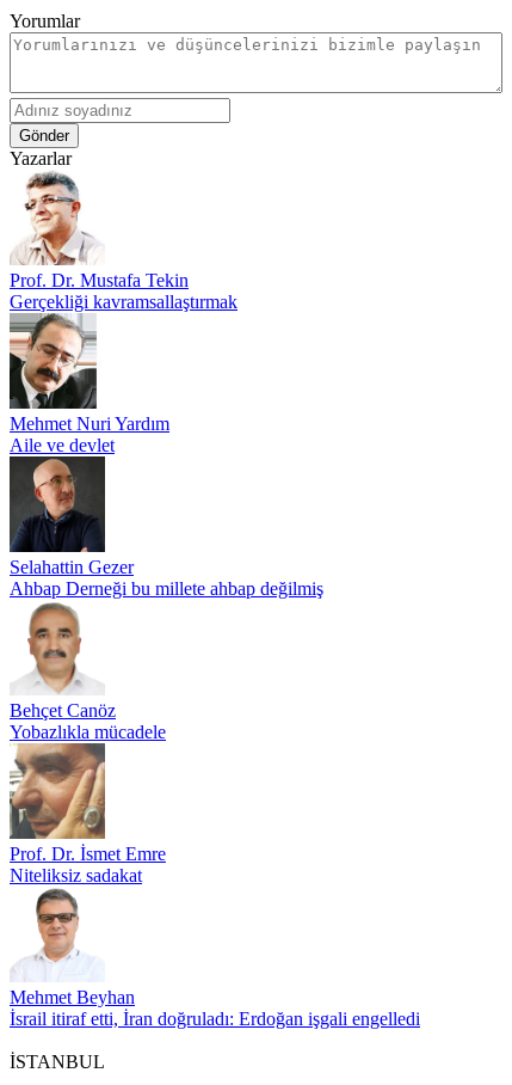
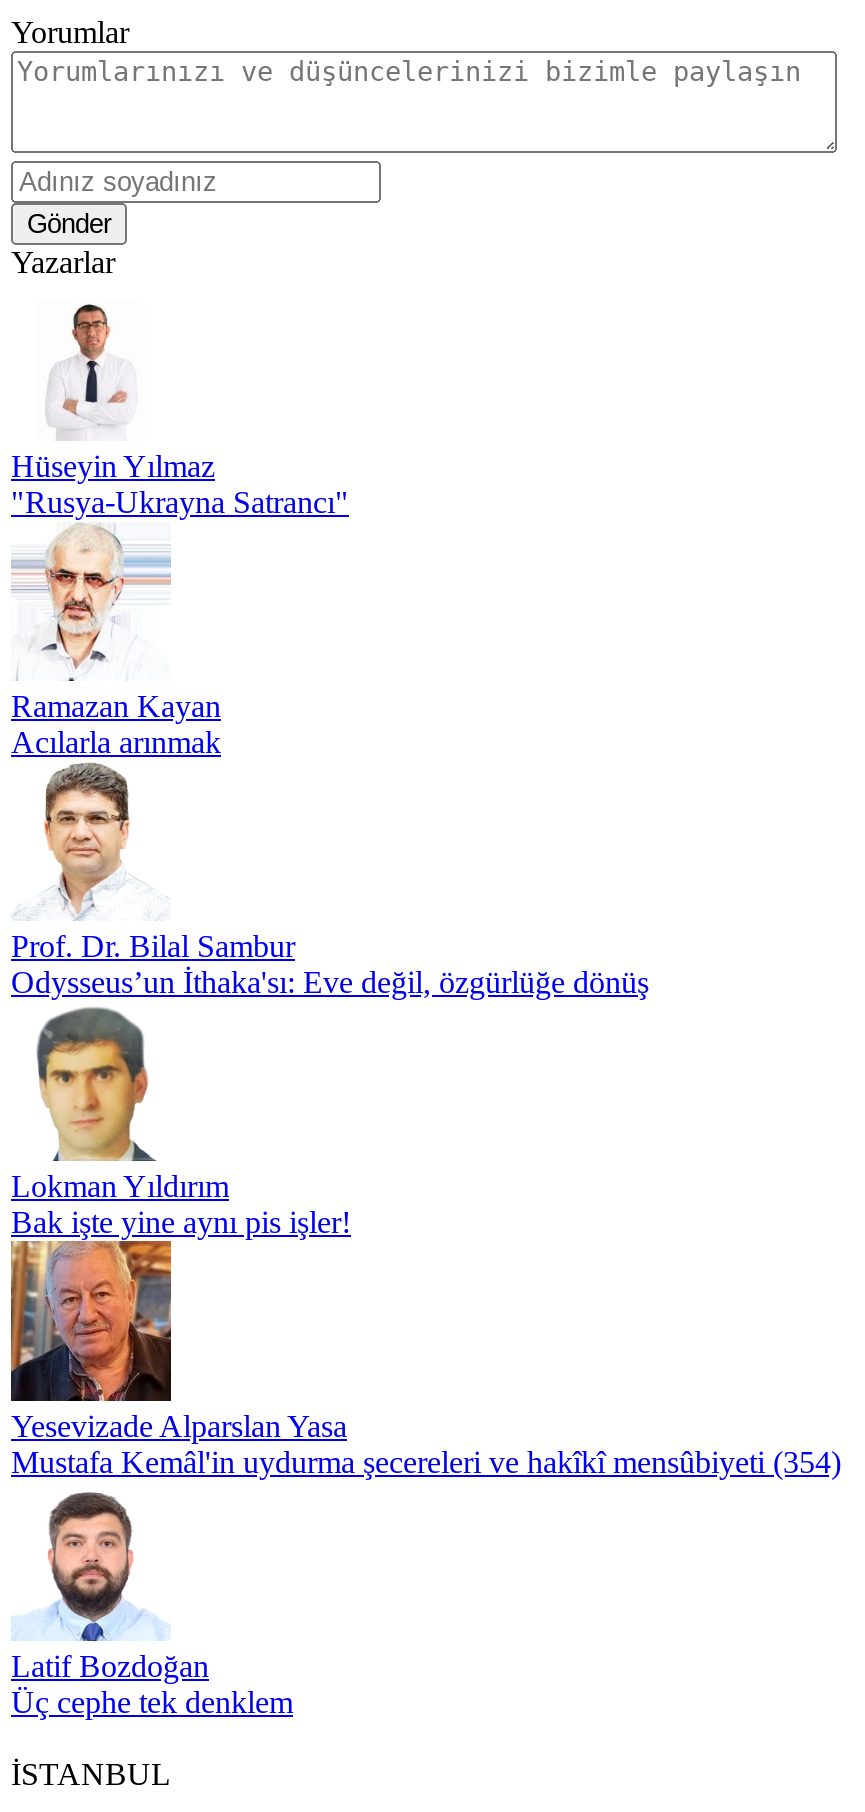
- [image]
- Prof. Dr. Mustafa Tekin
- Gerçekliği kavramsallaştırmak
+ [image]
+ Hüseyin Yılmaz
+ "Rusya-Ukrayna Satrancı"

- [image]
- Mehmet Nuri Yardım
- Aile ve devlet
+ [image]
+ Ramazan Kayan
+ Acılarla arınmak

- [image]
- Selahattin Gezer
- Ahbap Derneği bu millete ahbap değilmiş
+ [image]
+ Prof. Dr. Bilal Sambur
+ Odysseus’un İthaka'sı: Eve değil, özgürlüğe dönüş

- [image]
- Behçet Canöz
- Yobazlıkla mücadele
+ [image]
+ Lokman Yıldırım
+ Bak işte yine aynı pis işler!

- [image]
- Prof. Dr. İsmet Emre
- Niteliksiz sadakat
+ [image]
+ Yesevizade Alparslan Yasa
+ Mustafa Kemâl'in uydurma şecereleri ve hakîkî mensûbiyeti (354)

- [image]
- Mehmet Beyhan
- İsrail itiraf etti, İran doğruladı: Erdoğan işgali engelledi
+ [image]
+ Latif Bozdoğan
+ Üç cephe tek denklem
